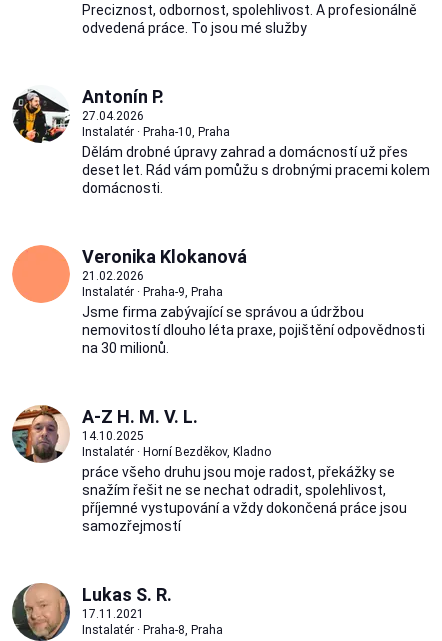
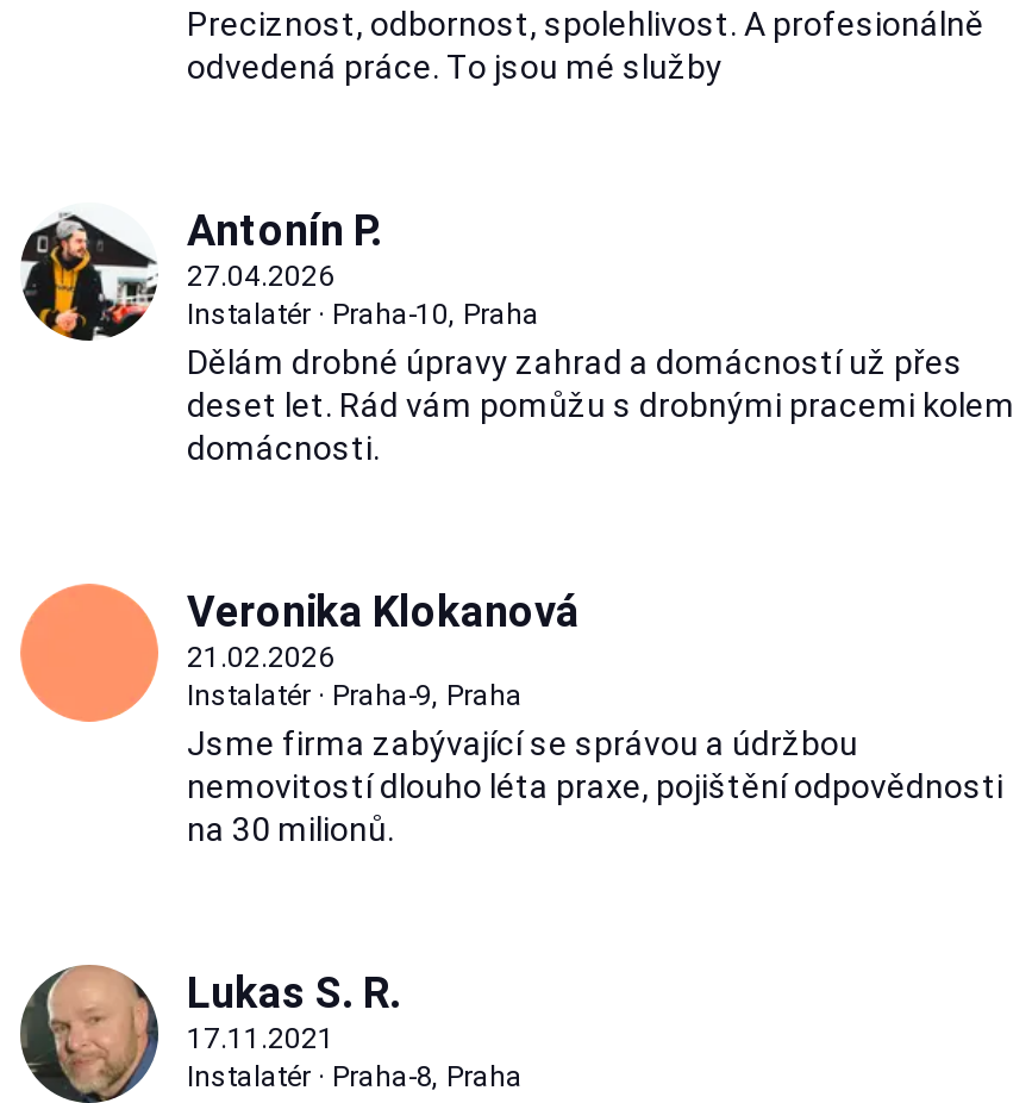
- [image]
- A-Z H. M. V. L.
- 14.10.2025
- Instalatér · Horní Bezděkov, Kladno
- práce všeho druhu jsou moje radost, překážky se
- snažím řešit ne se nechat odradit, spolehlivost,
- příjemné vystupování a vždy dokončená práce jsou
- samozřejmostí
